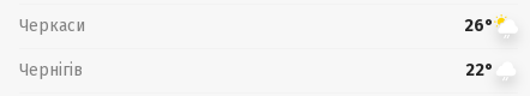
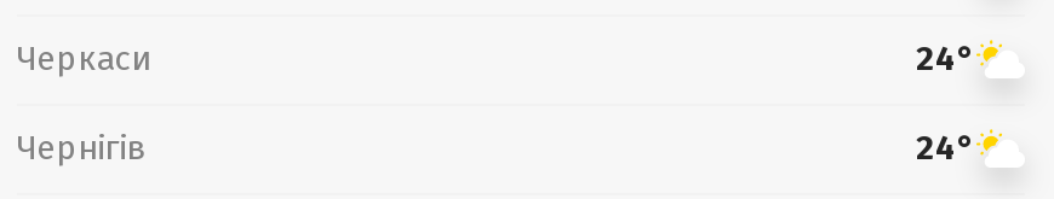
- 26°
+ 24°

- 22°
+ 24°
